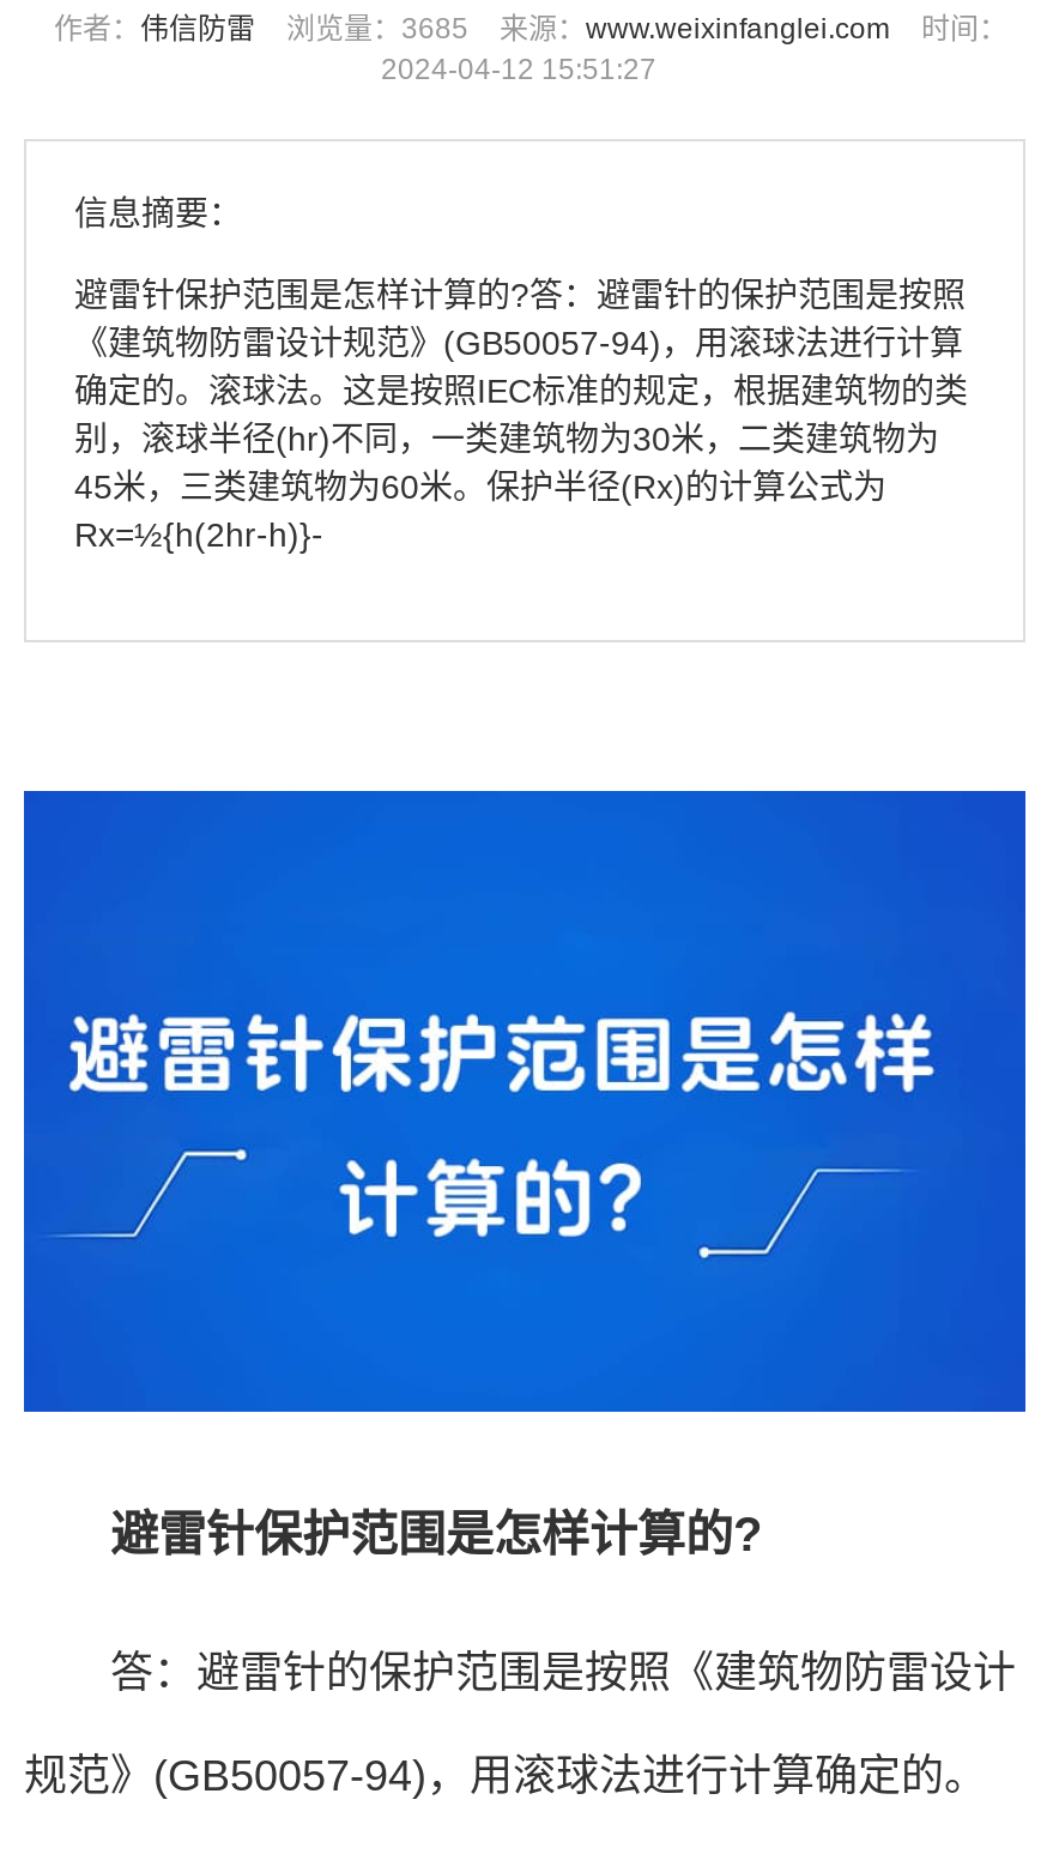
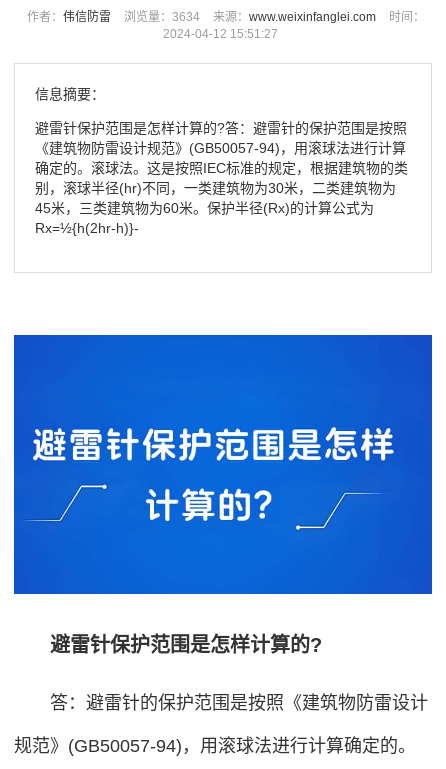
- 作者：伟信防雷 浏览量：3685 来源：www.weixinfanglei.com 时间：
+ 作者：伟信防雷 浏览量：3634 来源：www.weixinfanglei.com 时间：
